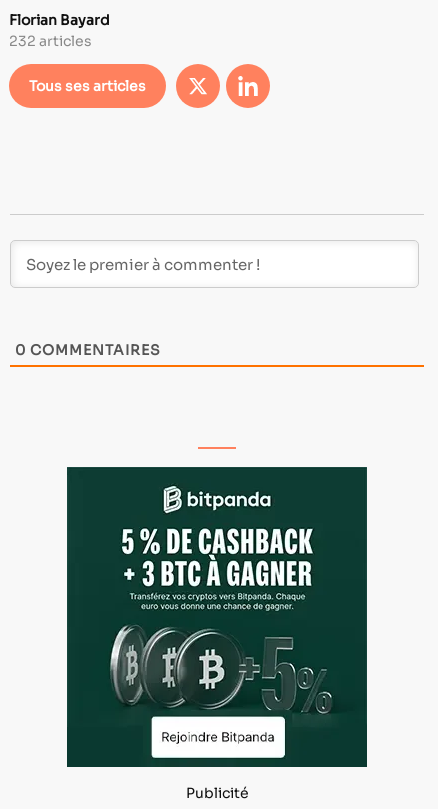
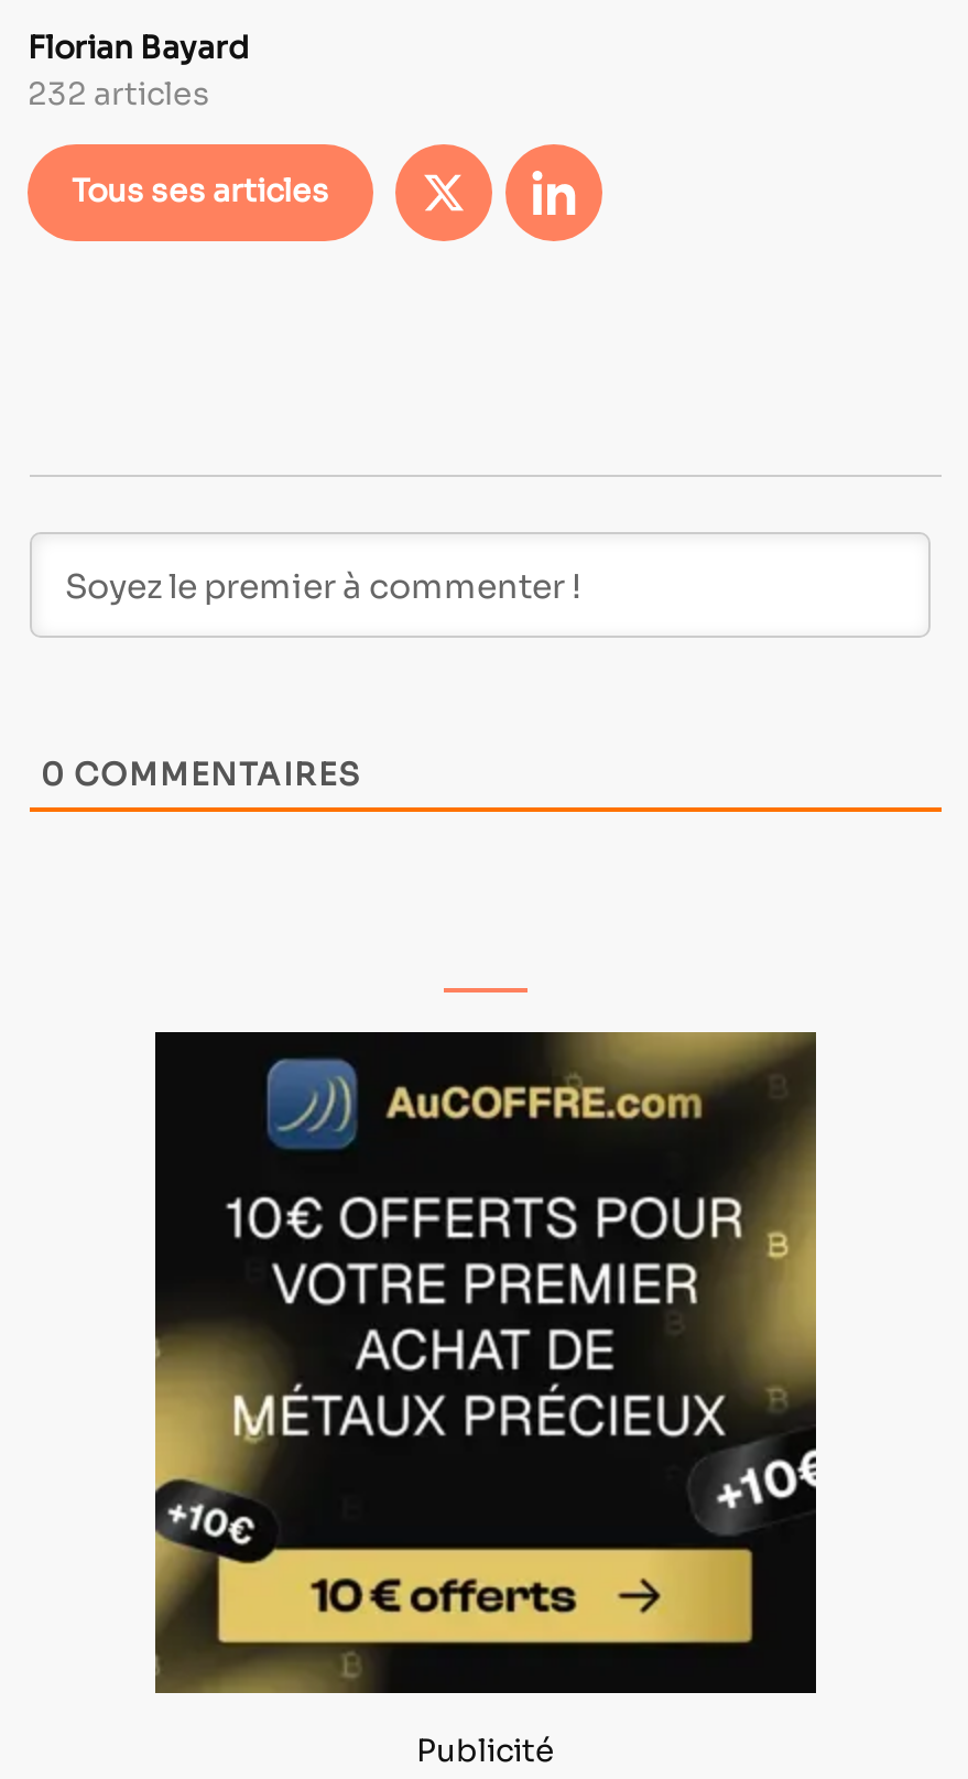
- [image]
+ [image]
